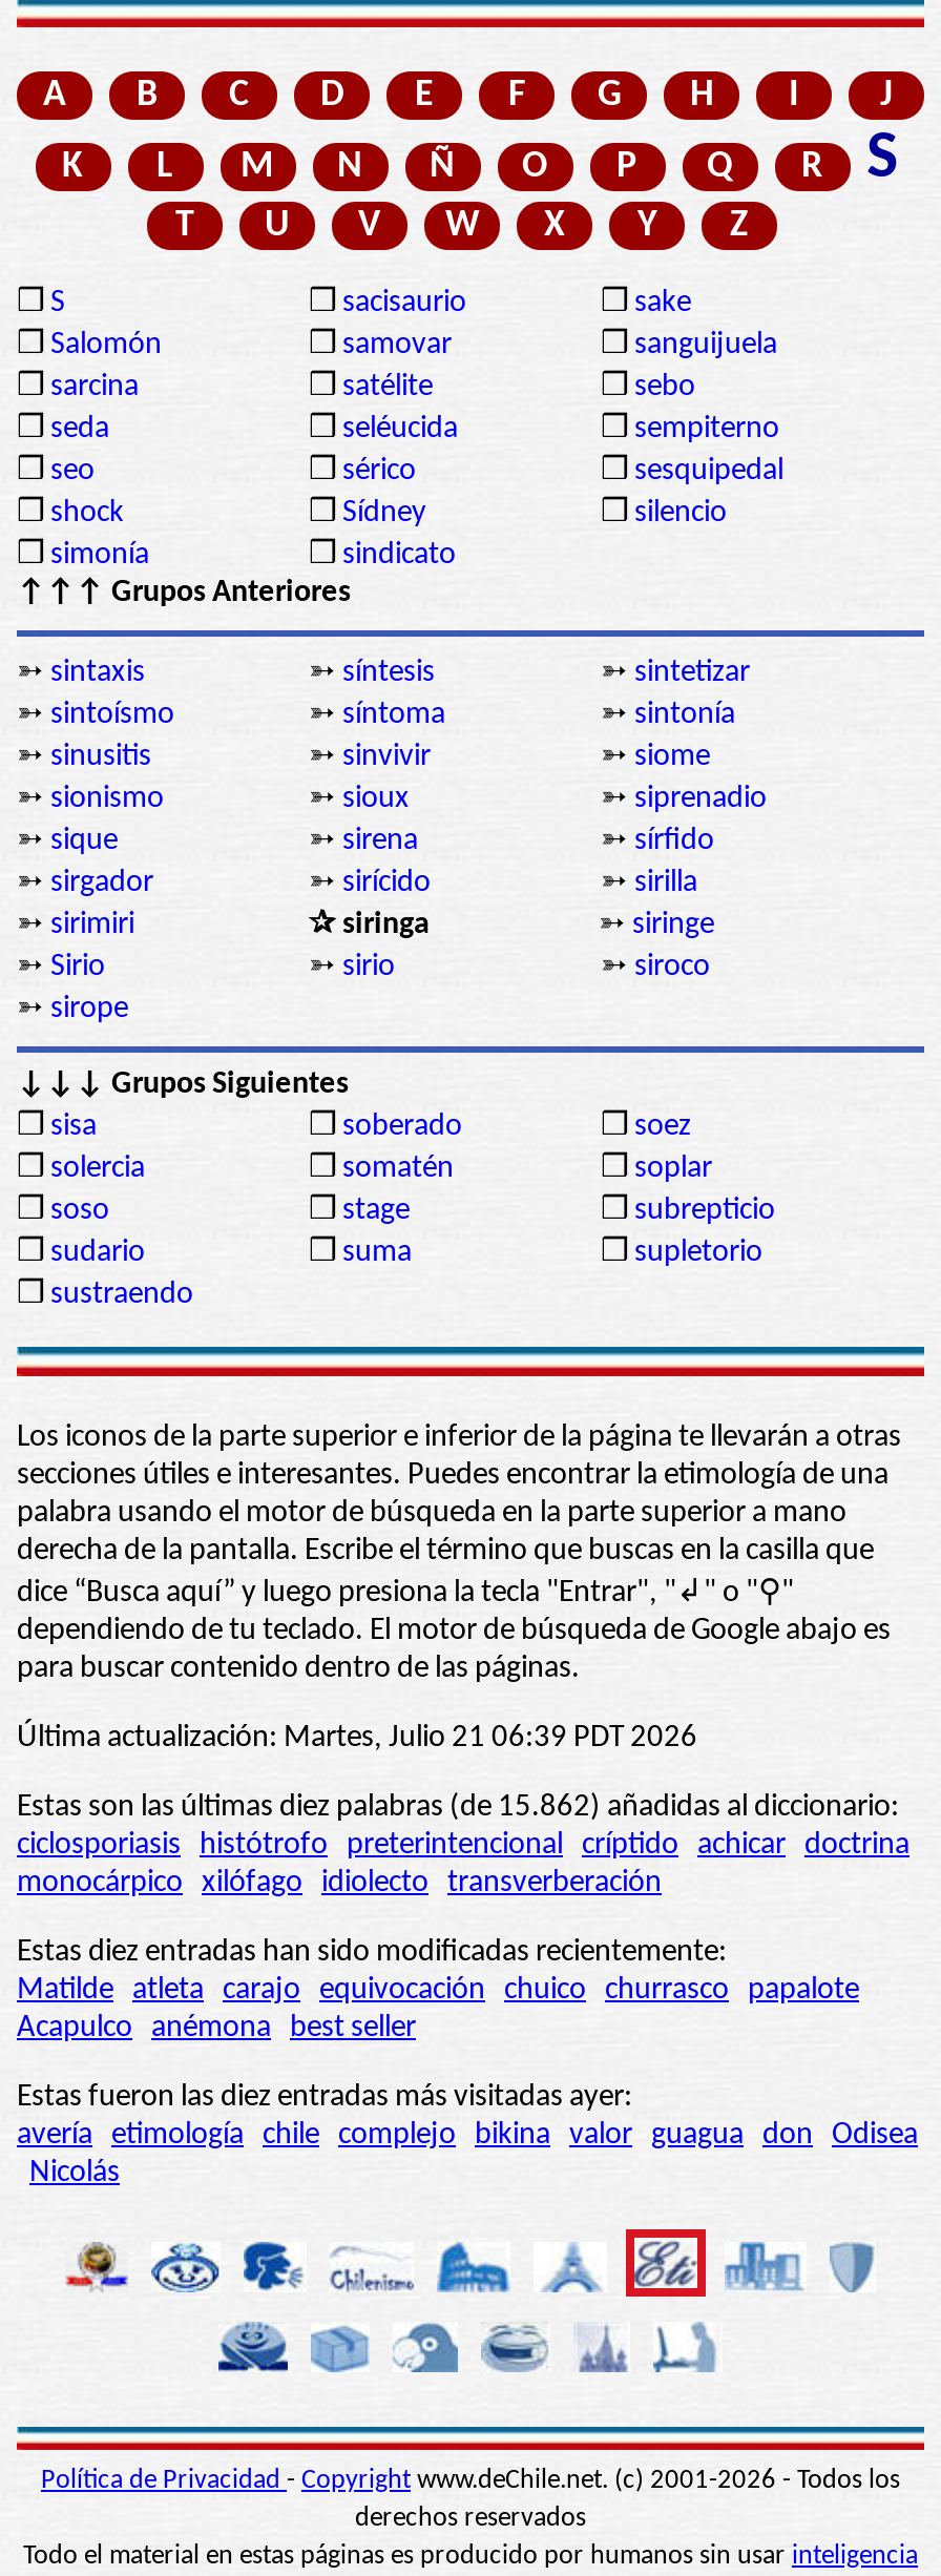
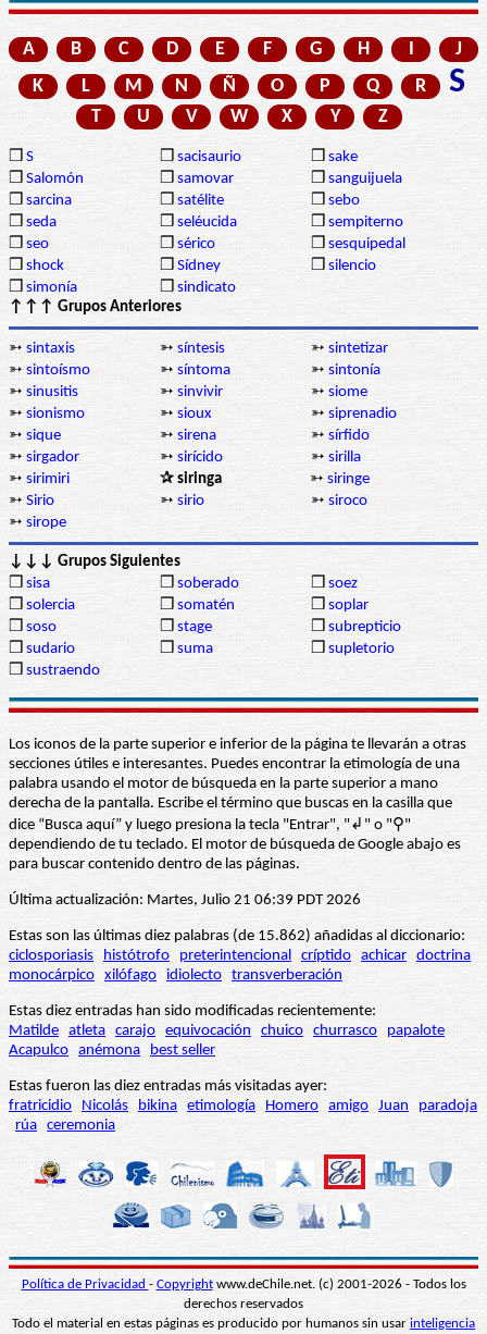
- avería etimología chile complejo bikina valor guagua don Odisea
- Nicolás
+ fratricidio Nicolás bikina etimología Homero amigo Juan paradoja
+ rúa ceremonia
